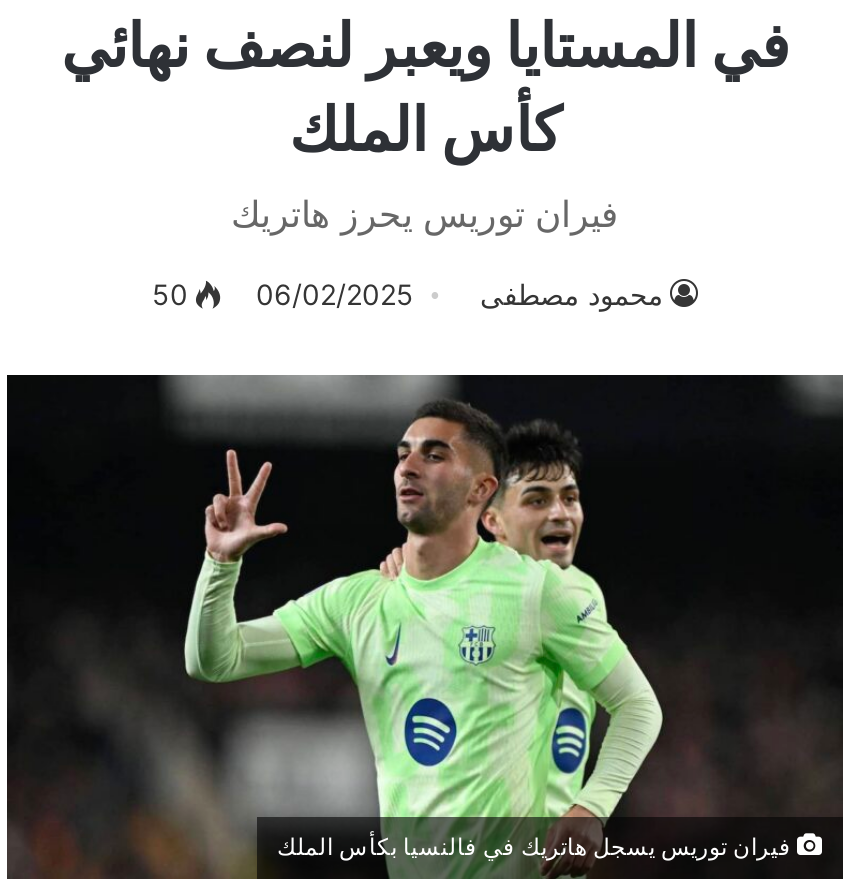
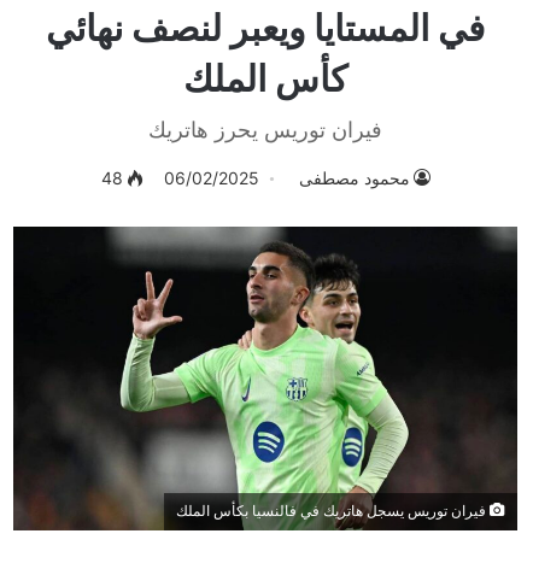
- محمود مصطفى 06/02/2025 50
+ محمود مصطفى 06/02/2025 48
